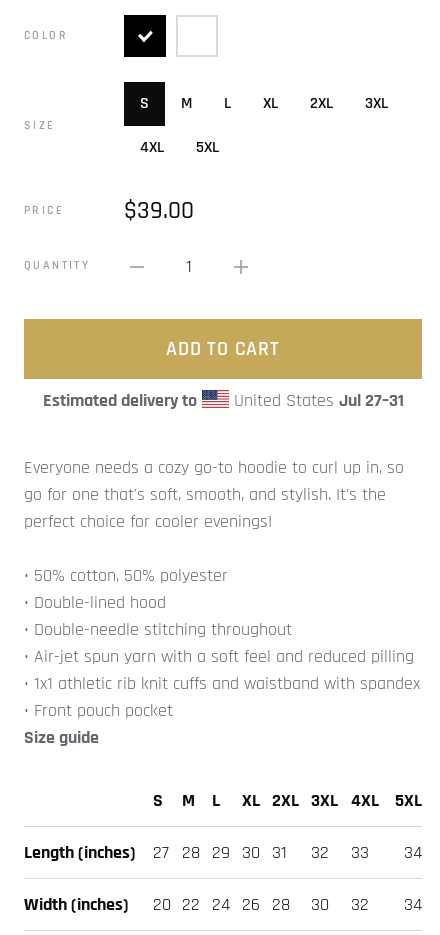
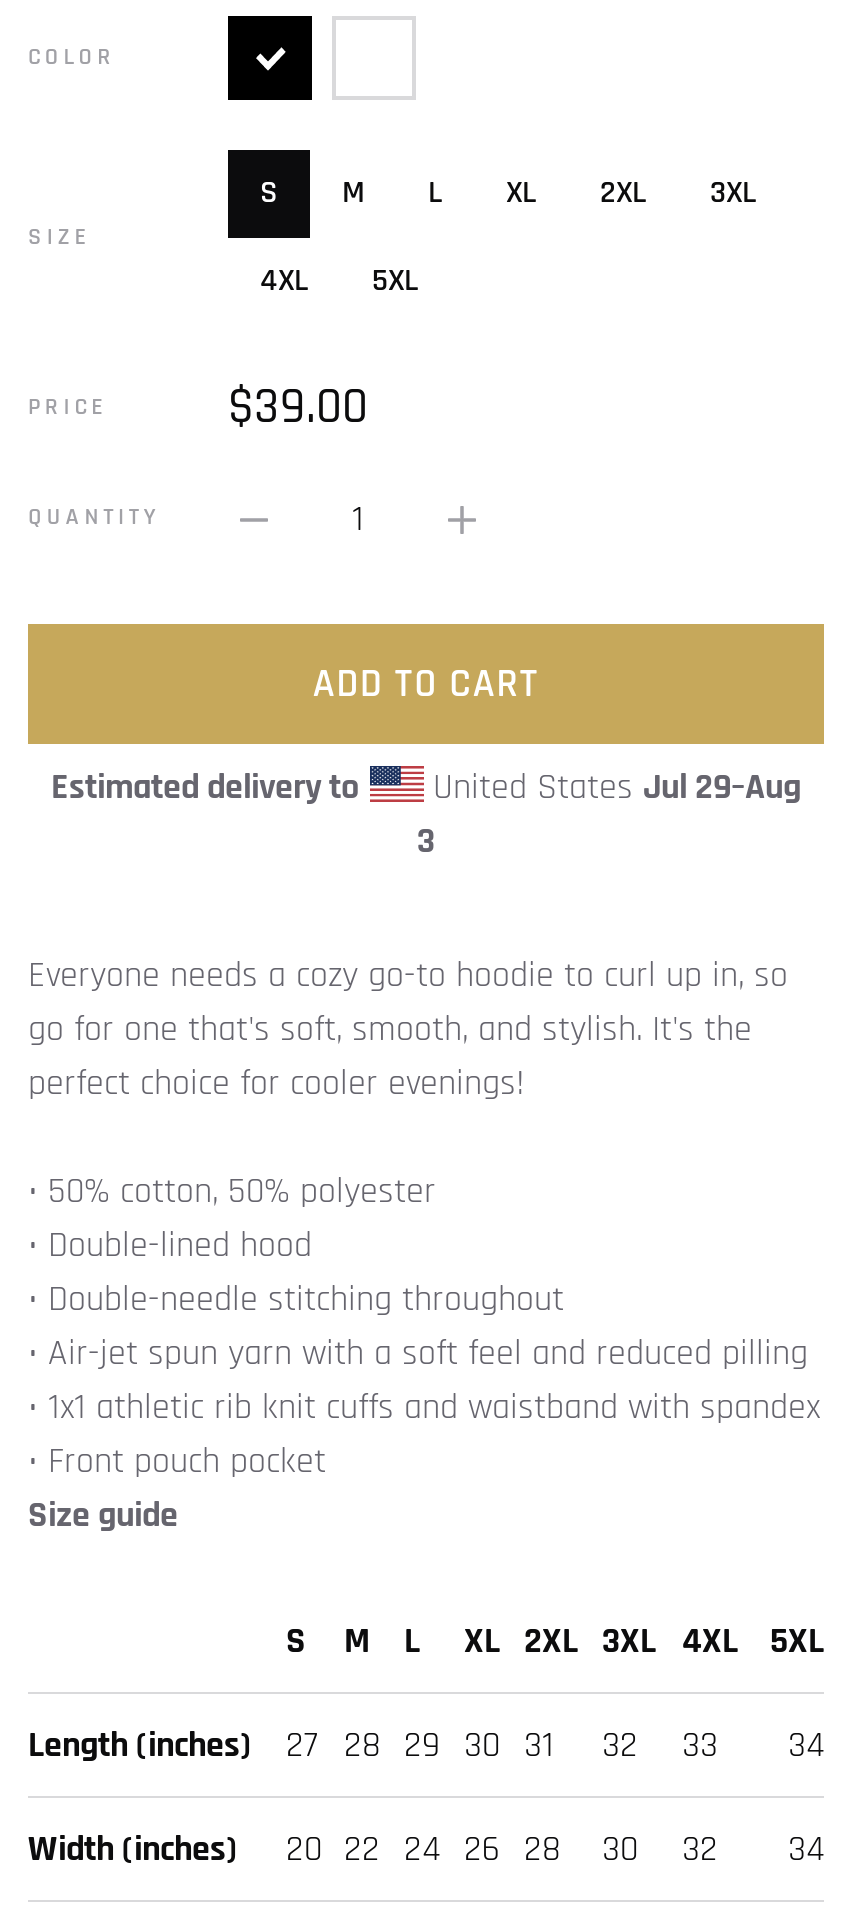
- United States Jul 27–31
+ United States Jul 29–Aug
+ 3
